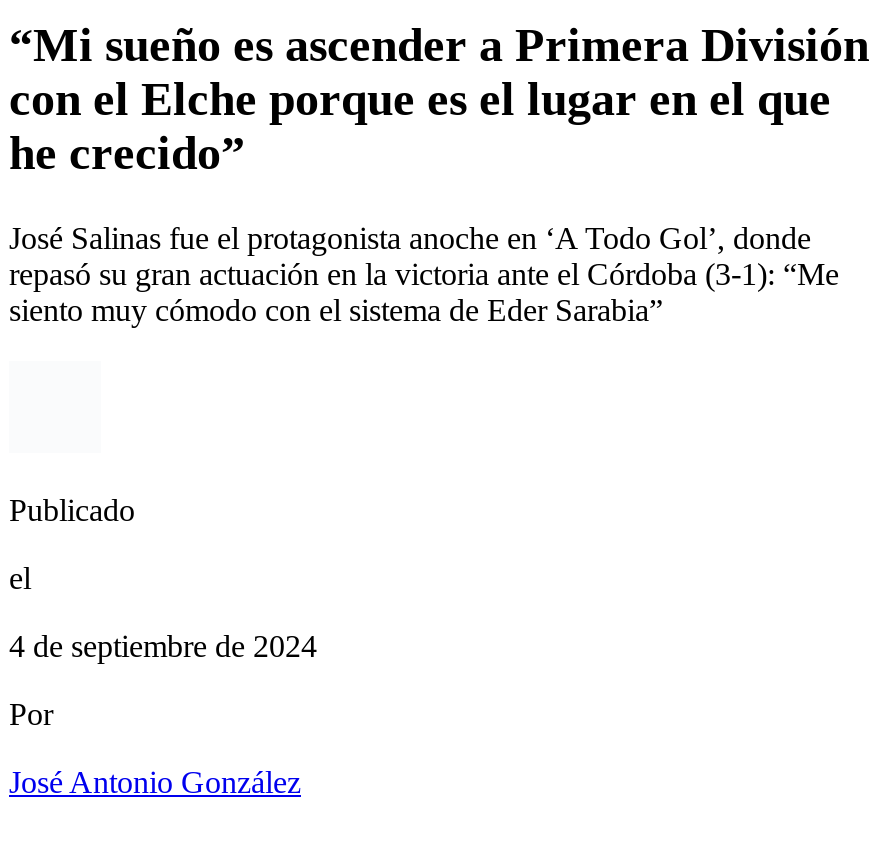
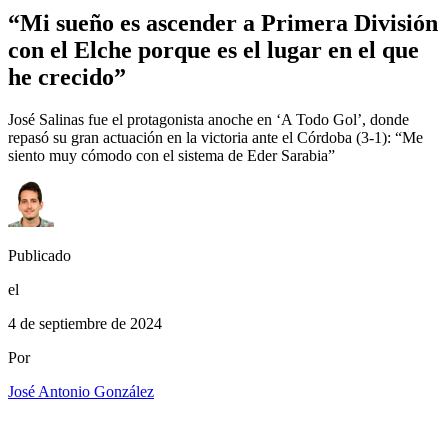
+ [image]
